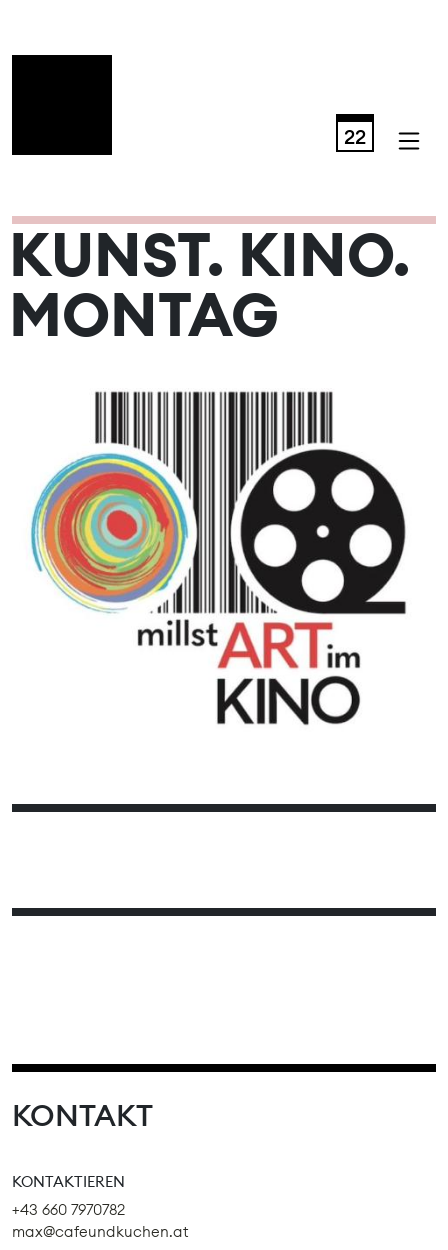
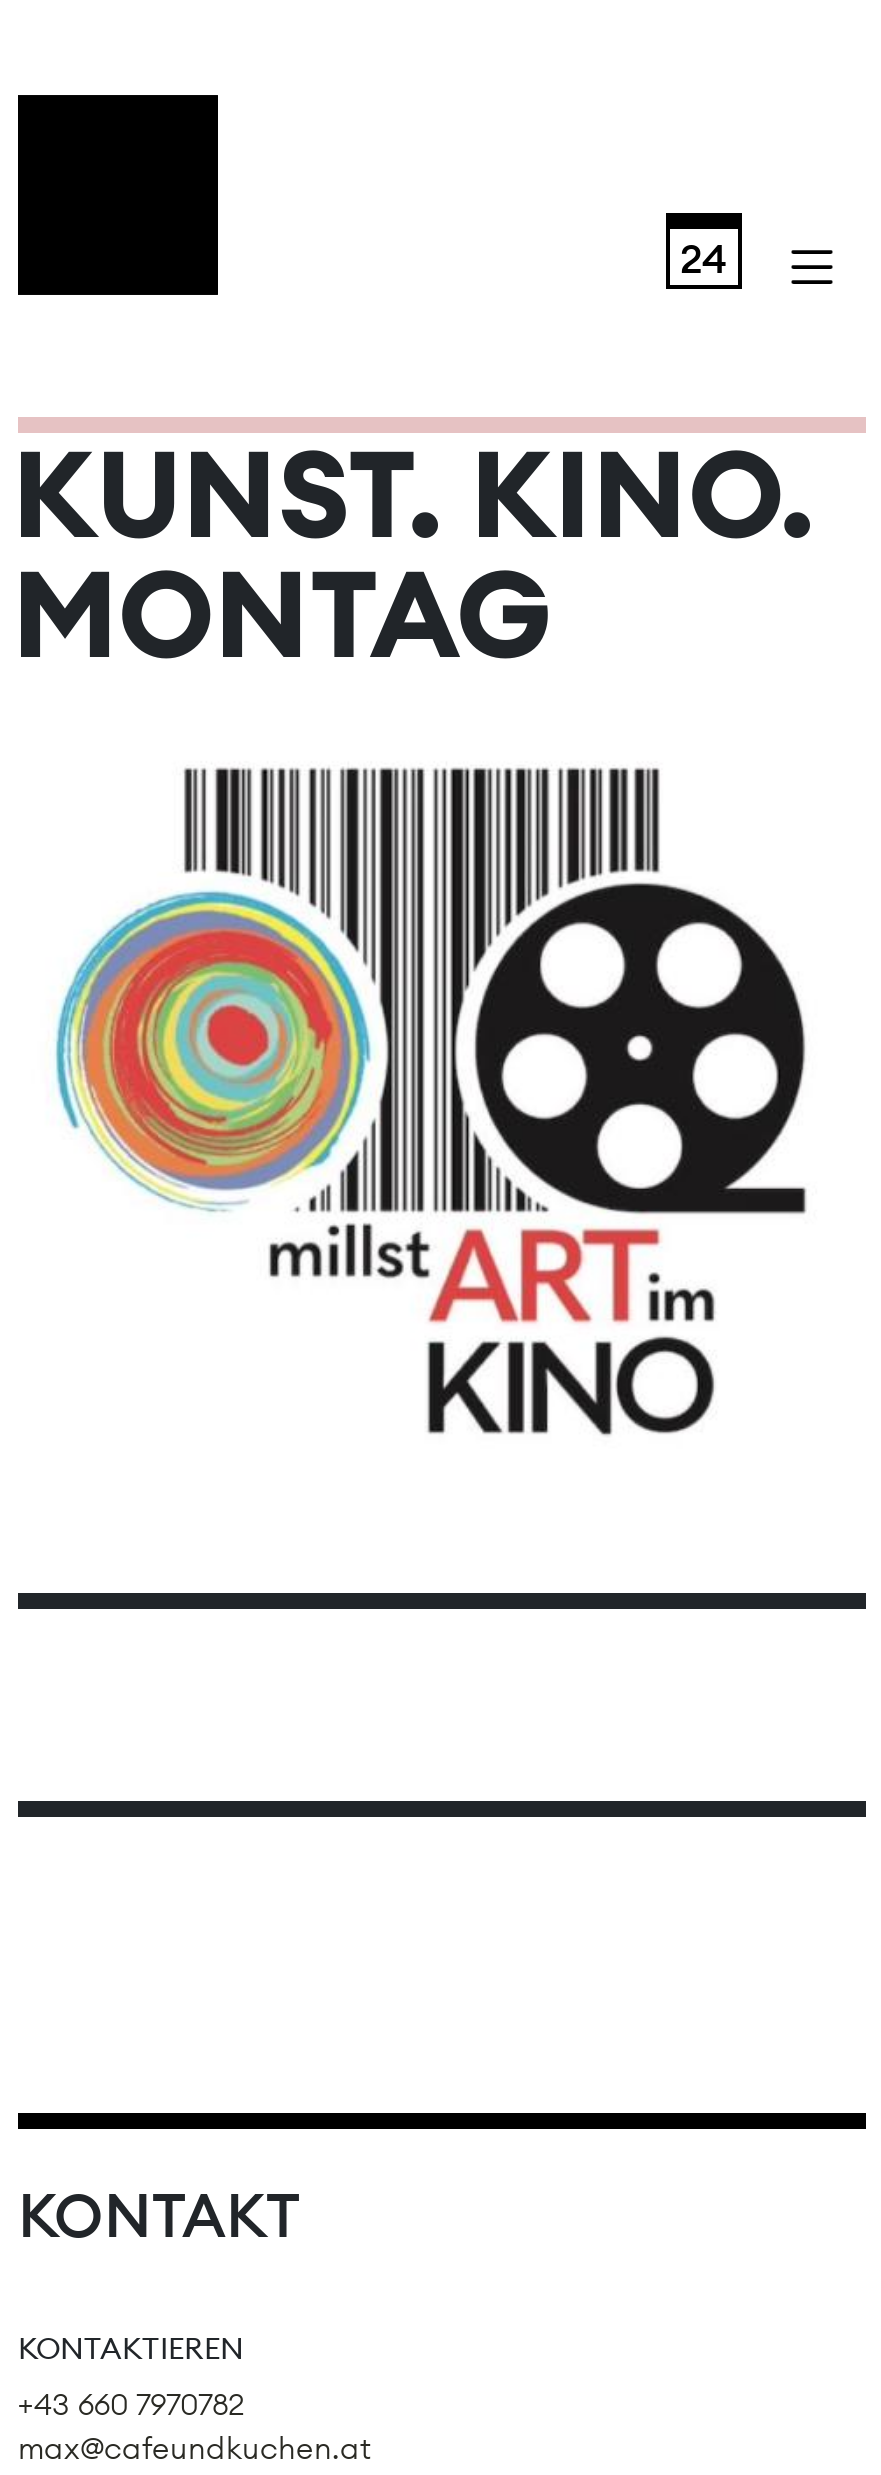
- 22
+ 24
